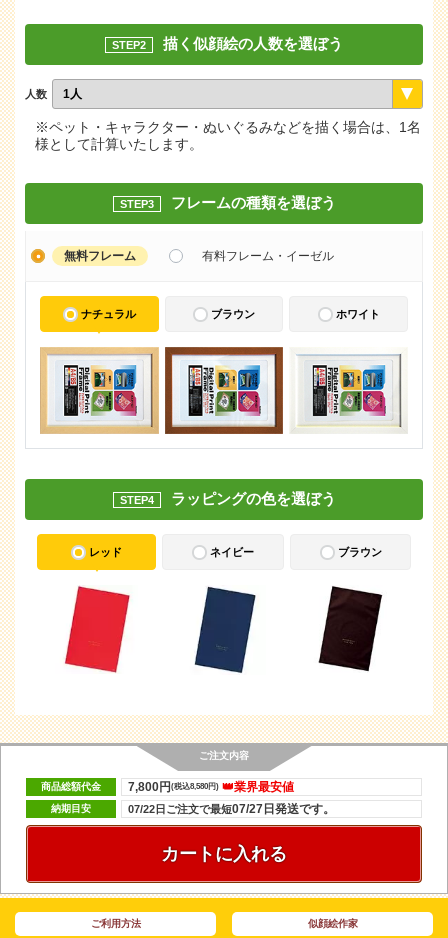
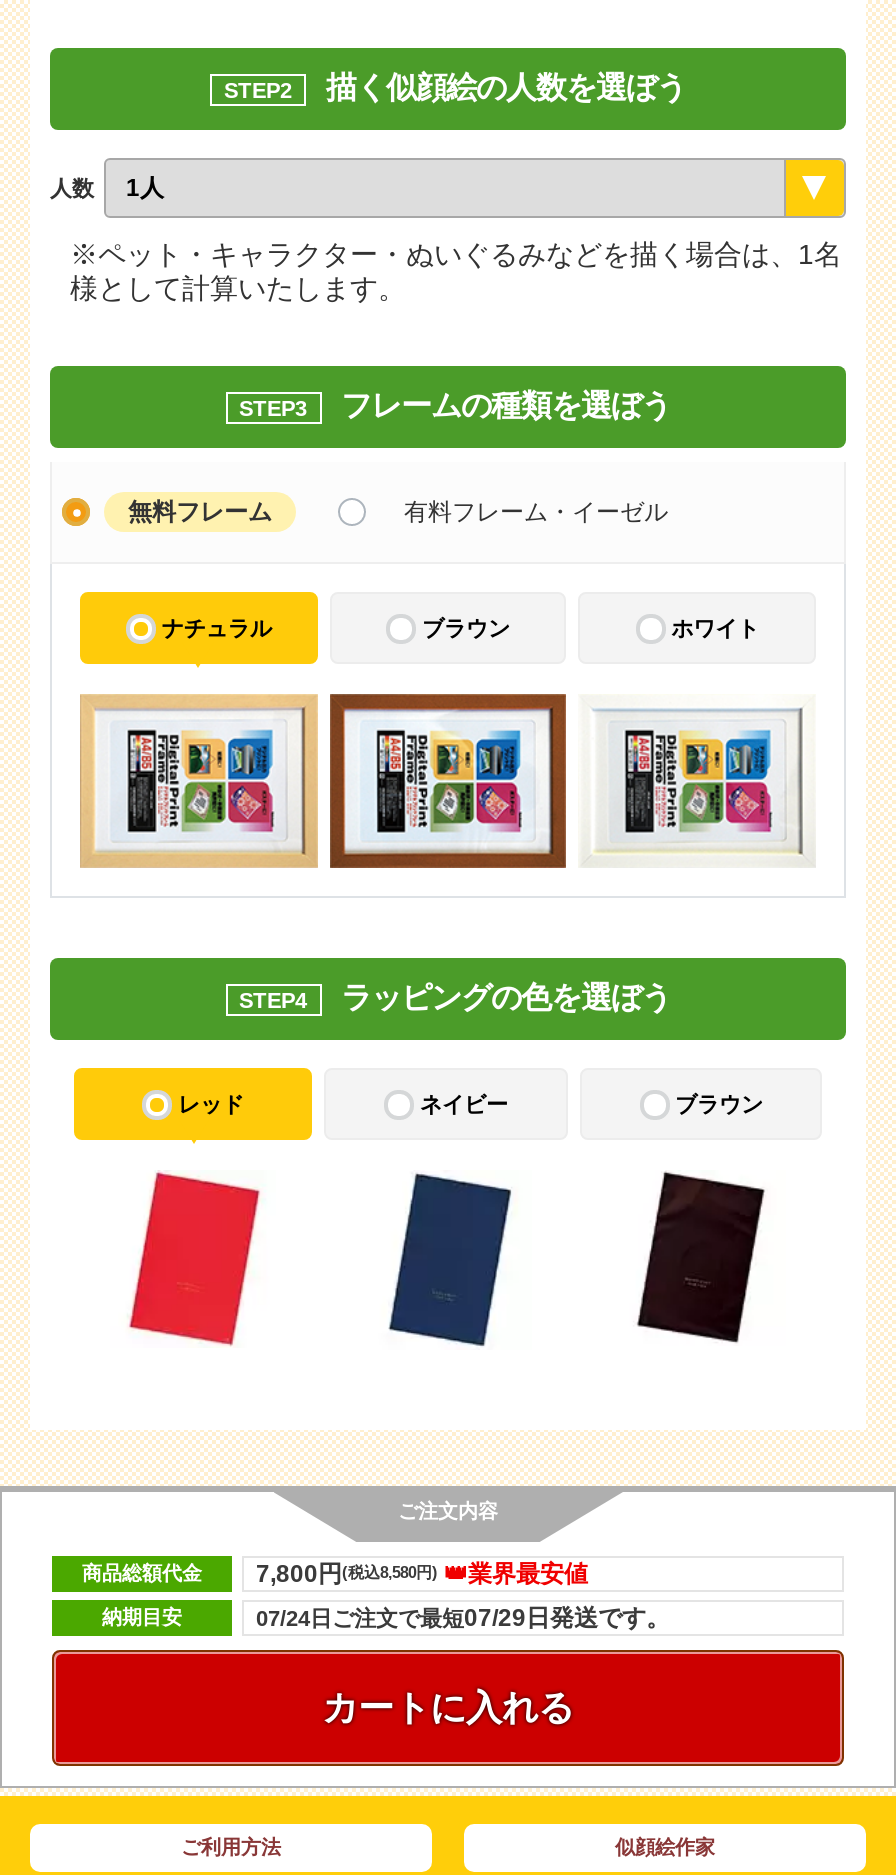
- 07/22日ご注文で最短07/27日発送です。
+ 07/24日ご注文で最短07/29日発送です。
